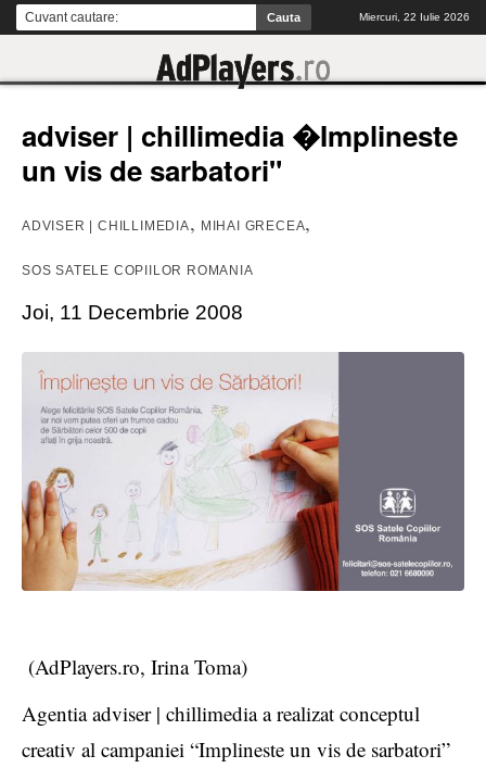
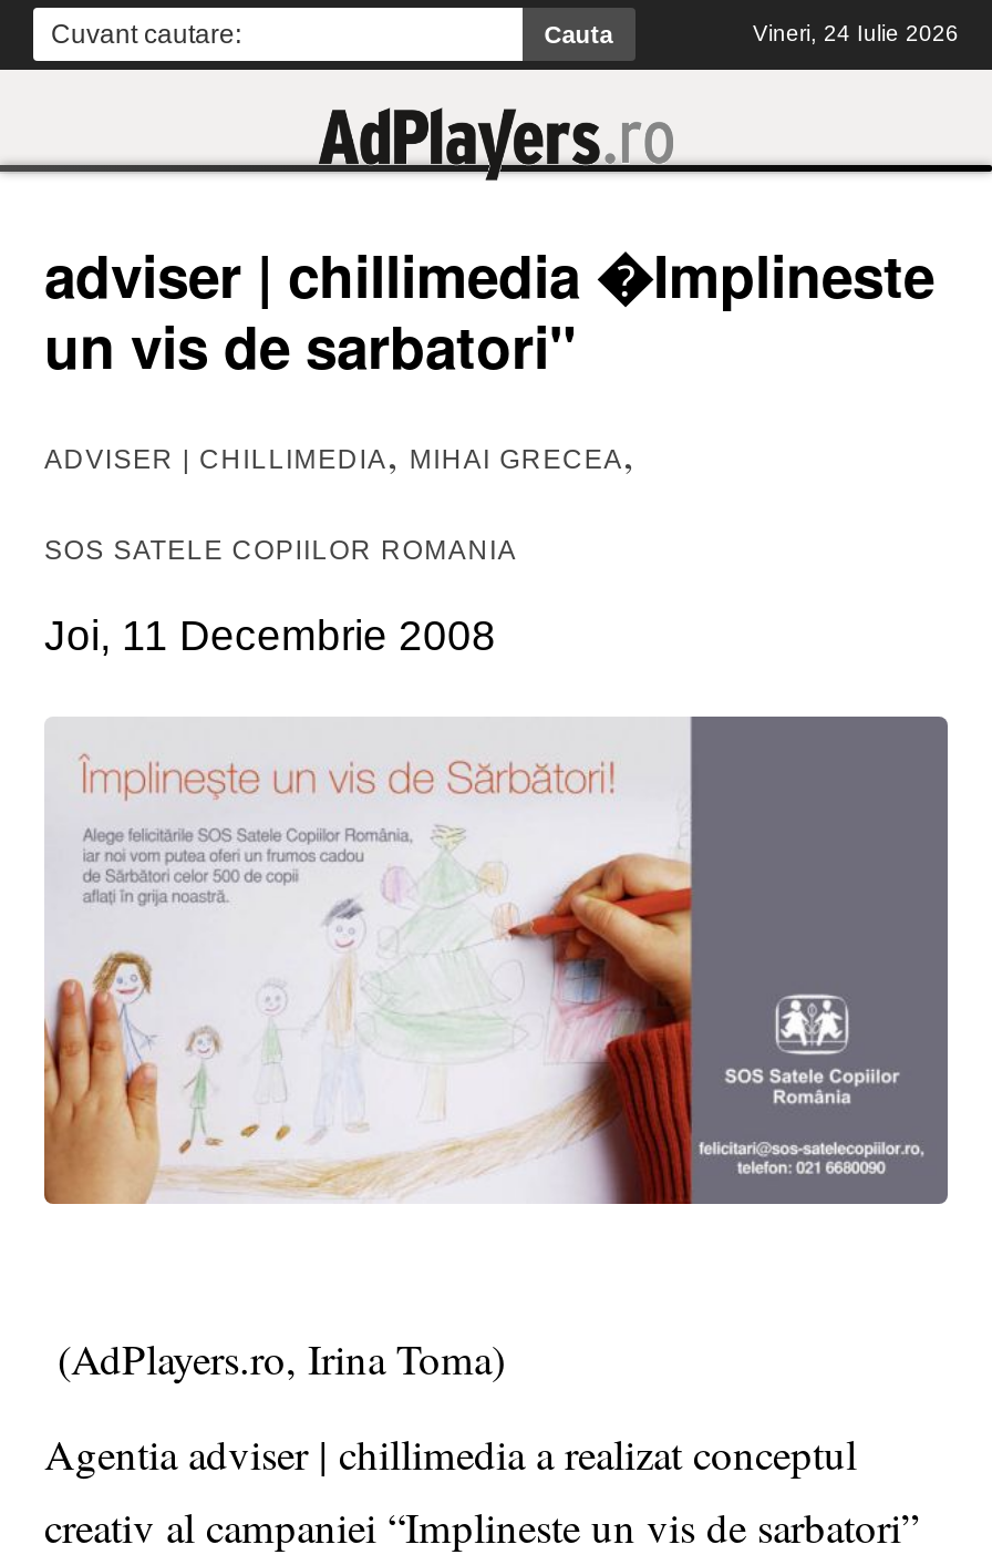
- Miercuri, 22 Iulie 2026
+ Vineri, 24 Iulie 2026
